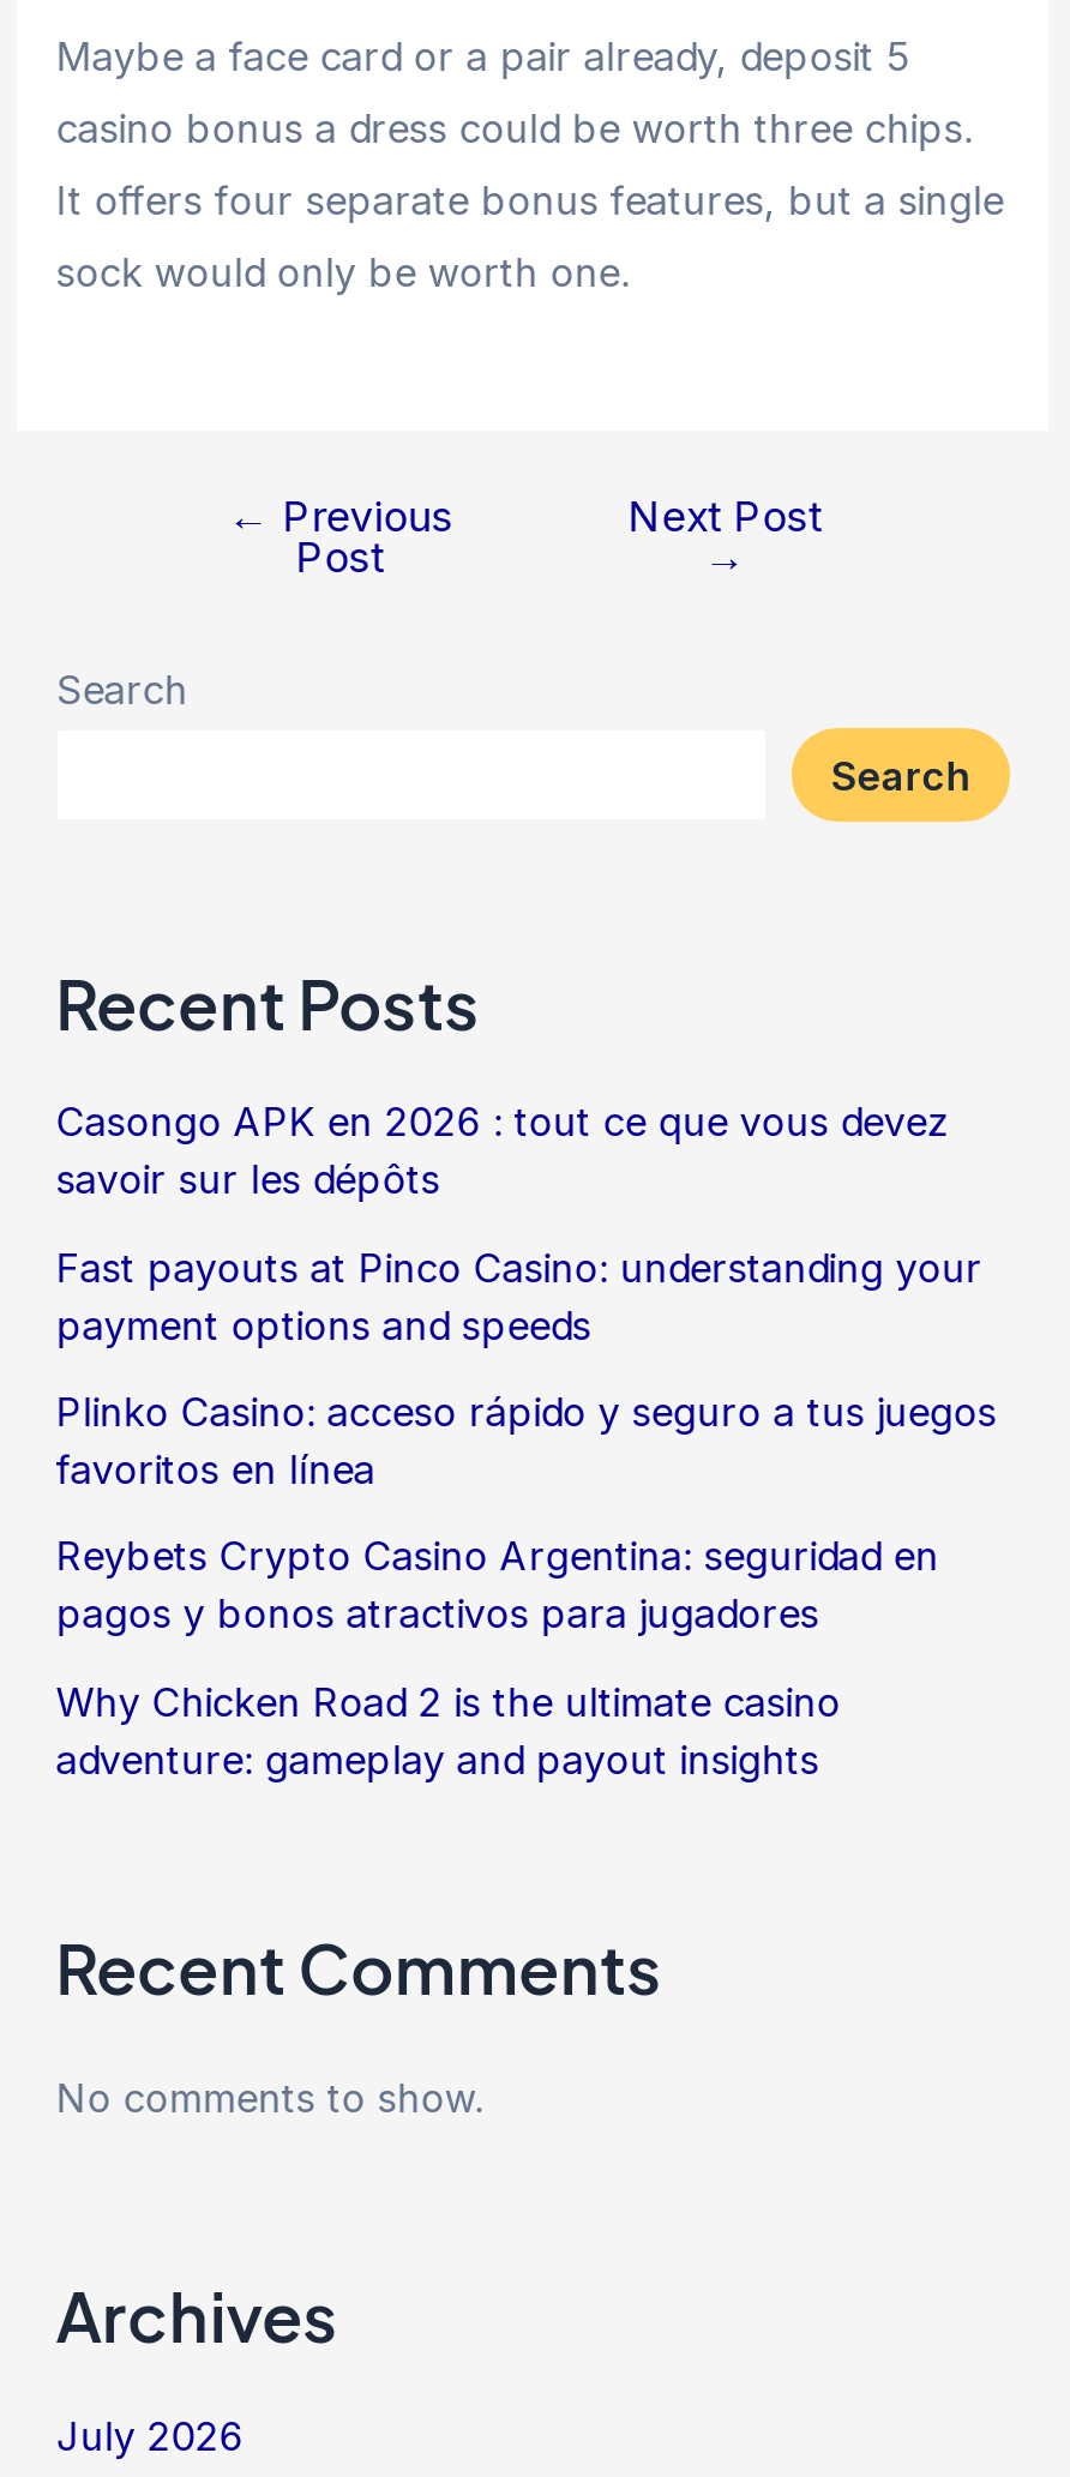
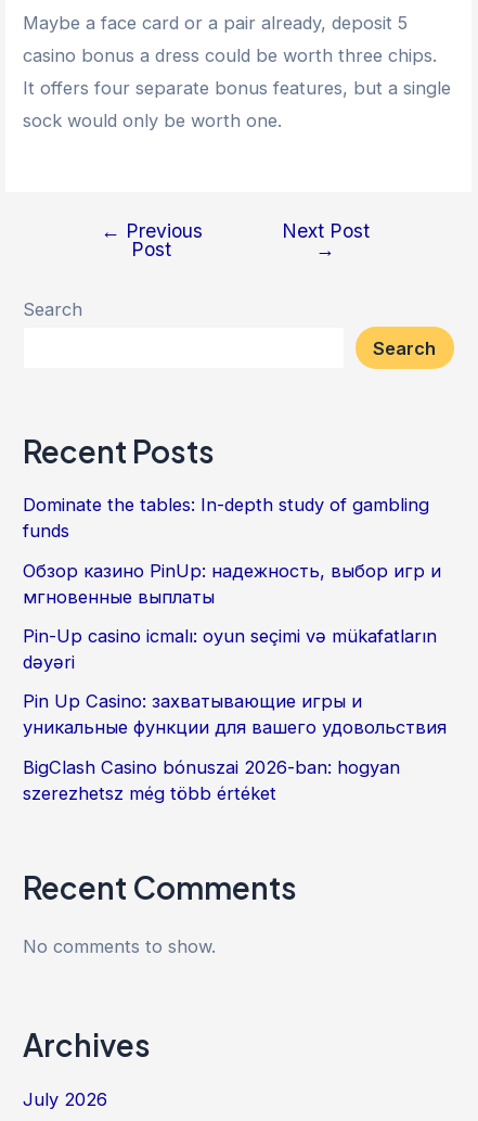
- Casongo APK en 2026 : tout ce que vous devez
- savoir sur les dépôts
+ Dominate the tables: In-depth study of gambling
+ funds

- Fast payouts at Pinco Casino: understanding your
- payment options and speeds
+ Обзор казино PinUp: надежность, выбор игр и
+ мгновенные выплаты

- Plinko Casino: acceso rápido y seguro a tus juegos
- favoritos en línea
+ Pin-Up casino icmalı: oyun seçimi və mükafatların
+ dəyəri

- Reybets Crypto Casino Argentina: seguridad en
- pagos y bonos atractivos para jugadores
+ Pin Up Casino: захватывающие игры и
+ уникальные функции для вашего удовольствия

- Why Chicken Road 2 is the ultimate casino
- adventure: gameplay and payout insights
+ BigClash Casino bónuszai 2026-ban: hogyan
+ szerezhetsz még több értéket
